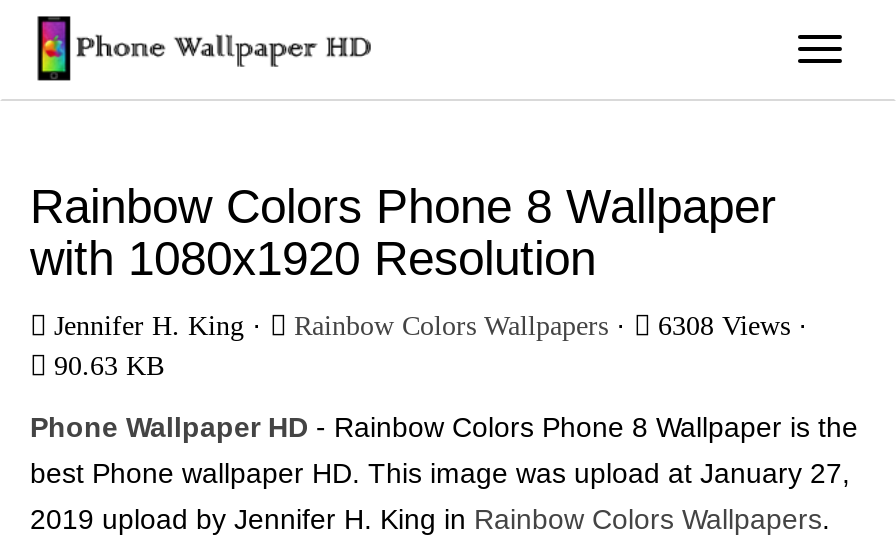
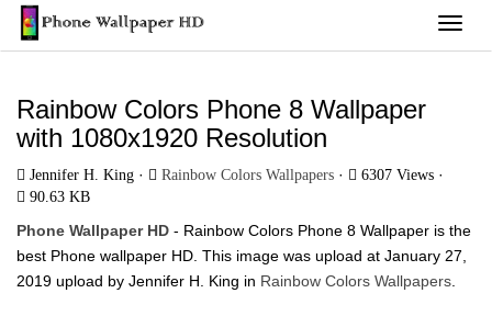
- Rainbow Colors Wallpapers · 6308 Views ·
+ Rainbow Colors Wallpapers · 6307 Views ·
